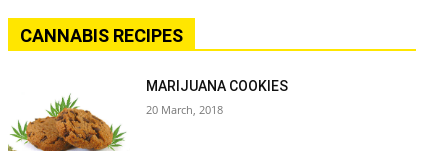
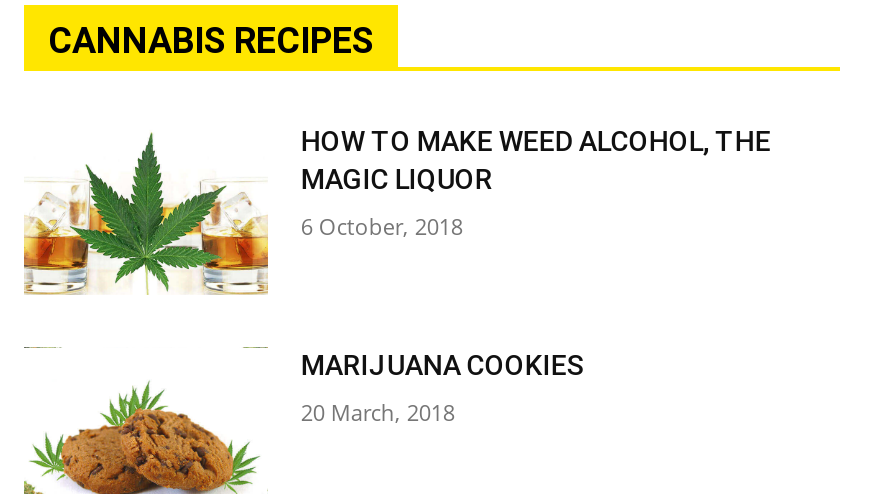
+ [image]
+ HOW TO MAKE WEED ALCOHOL, THE
+ MAGIC LIQUOR
+ 6 October, 2018
